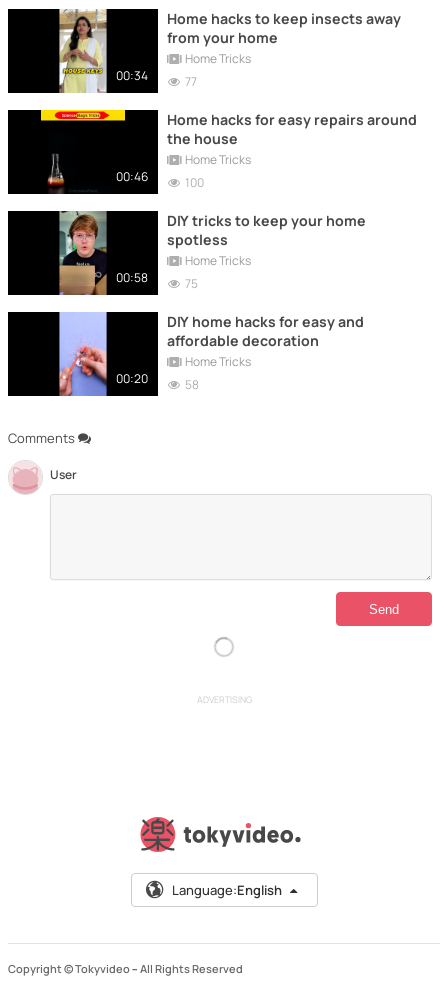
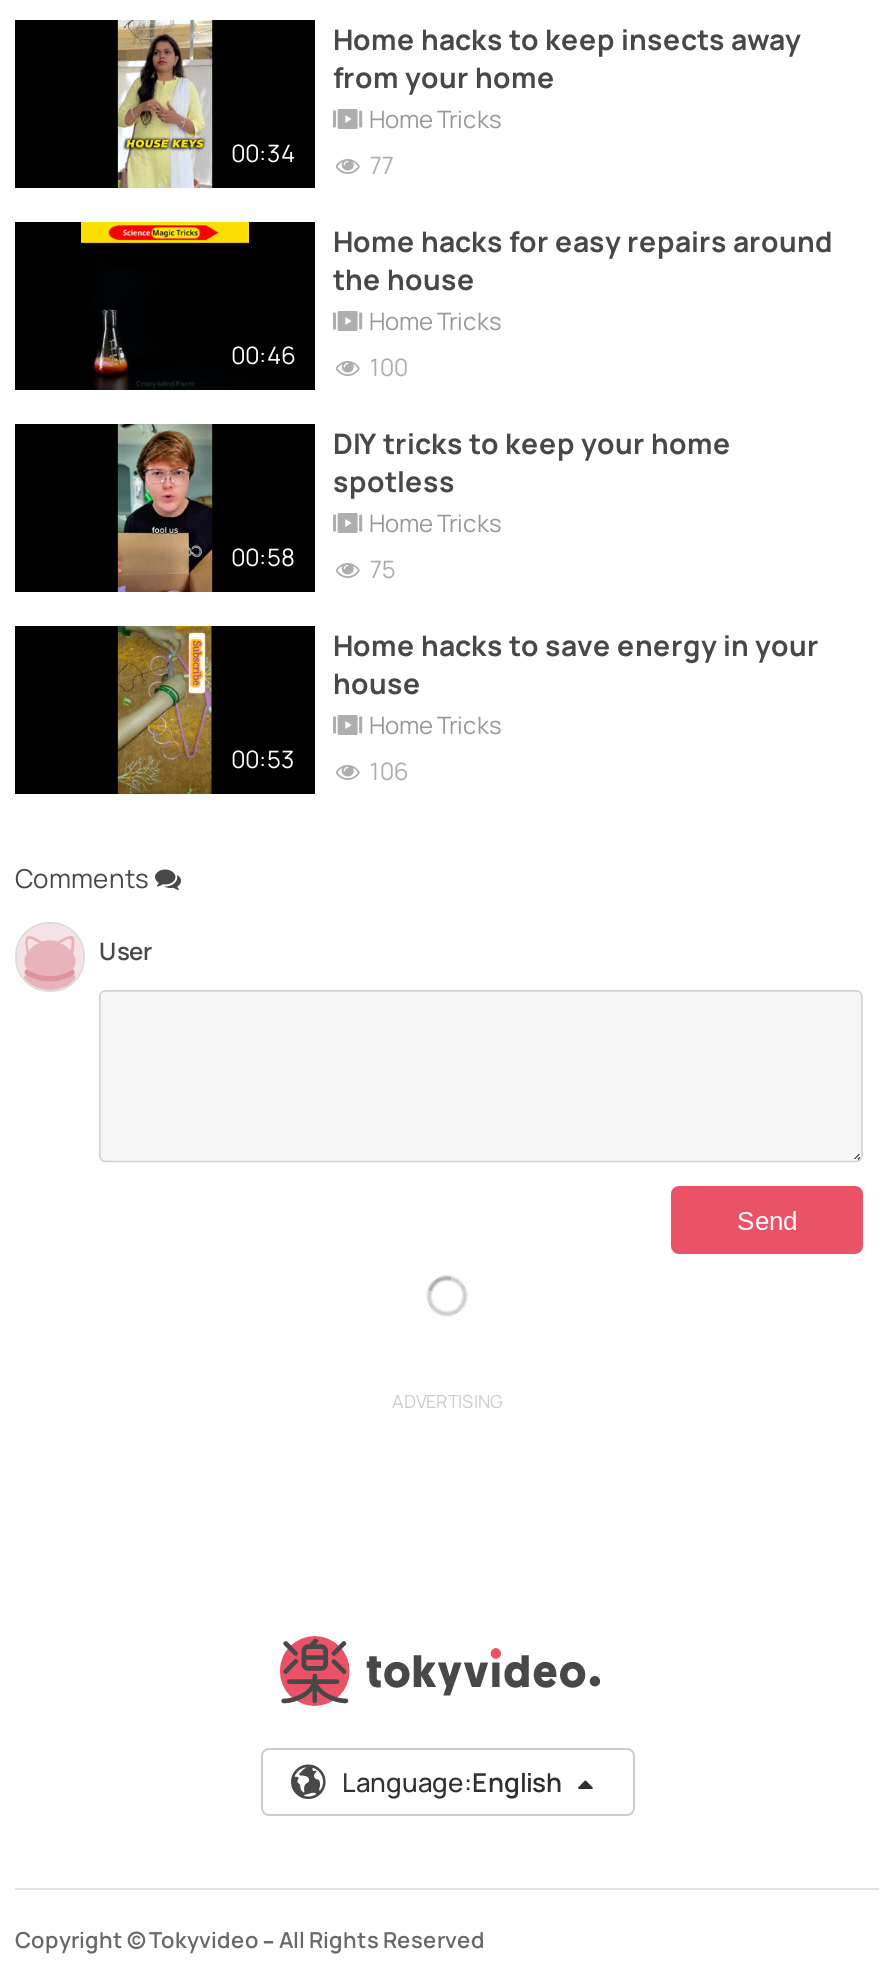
- [image]
- 00:20
+ [image]
+ 00:53

- DIY home hacks for easy and
- affordable decoration
+ Home hacks to save energy in your
+ house

- 58
+ 106
